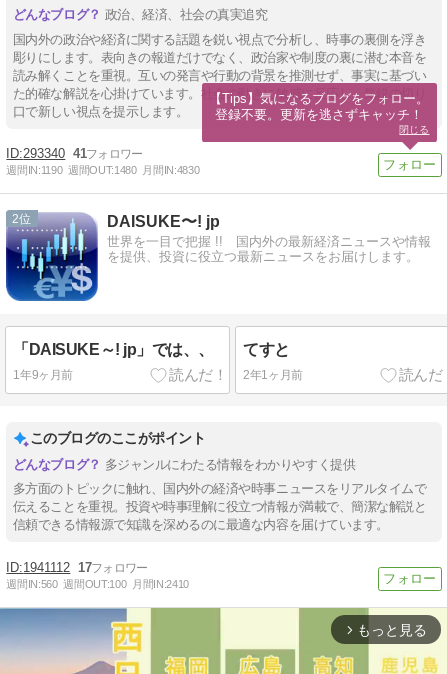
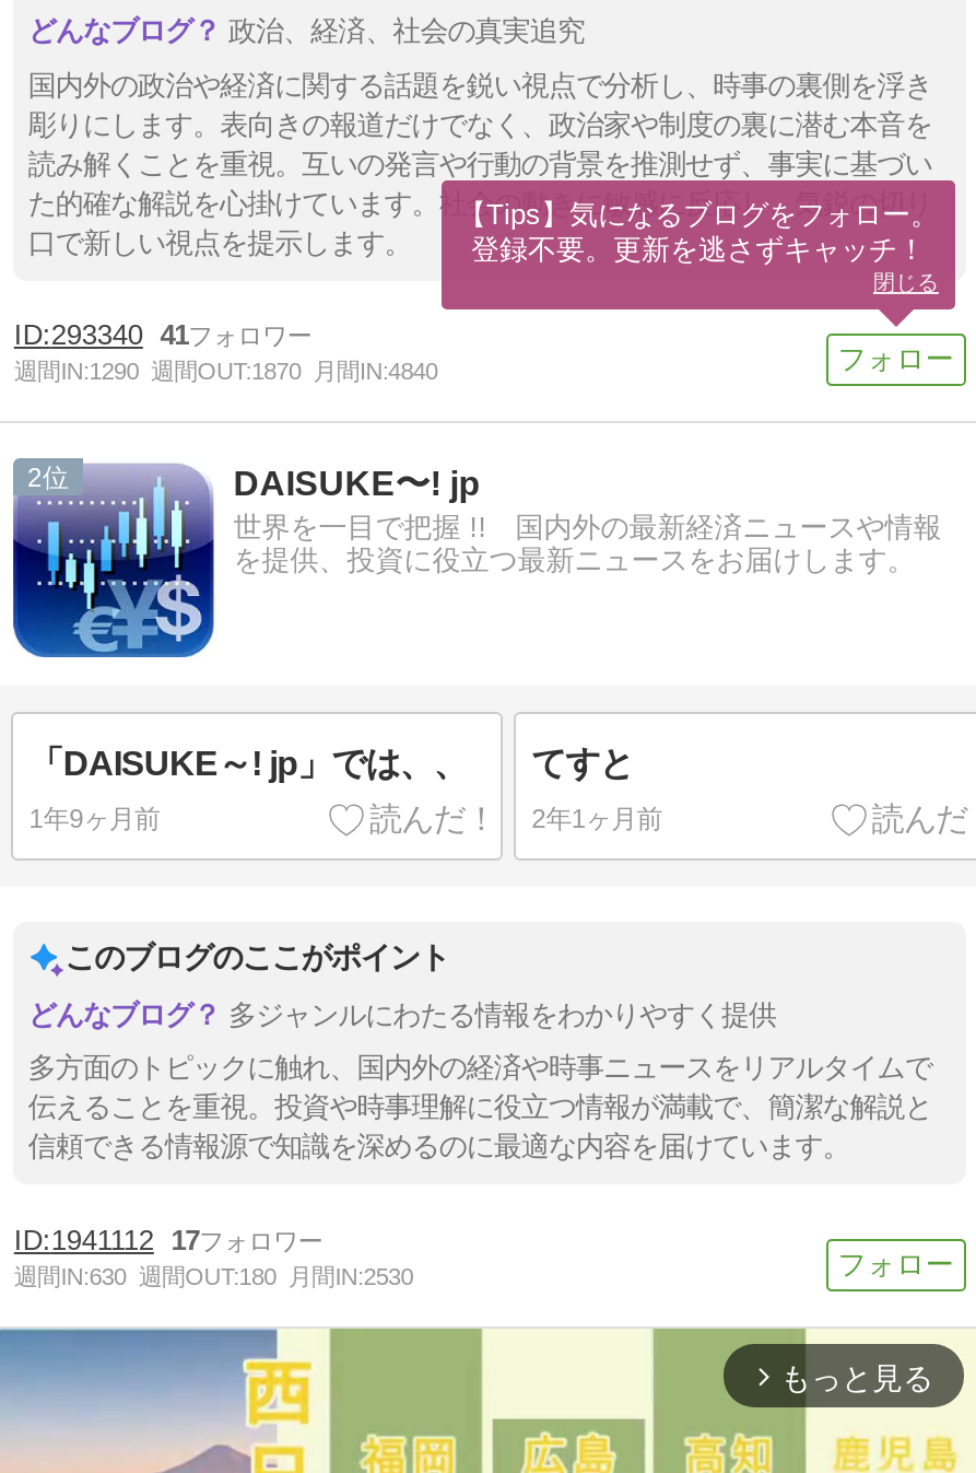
- 週間IN:1190 週間OUT:1480 月間IN:4830
+ 週間IN:1290 週間OUT:1870 月間IN:4840

- 週間IN:560 週間OUT:100 月間IN:2410
+ 週間IN:630 週間OUT:180 月間IN:2530
